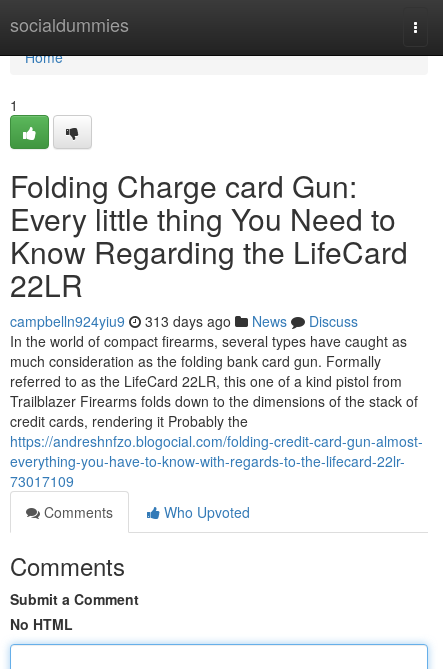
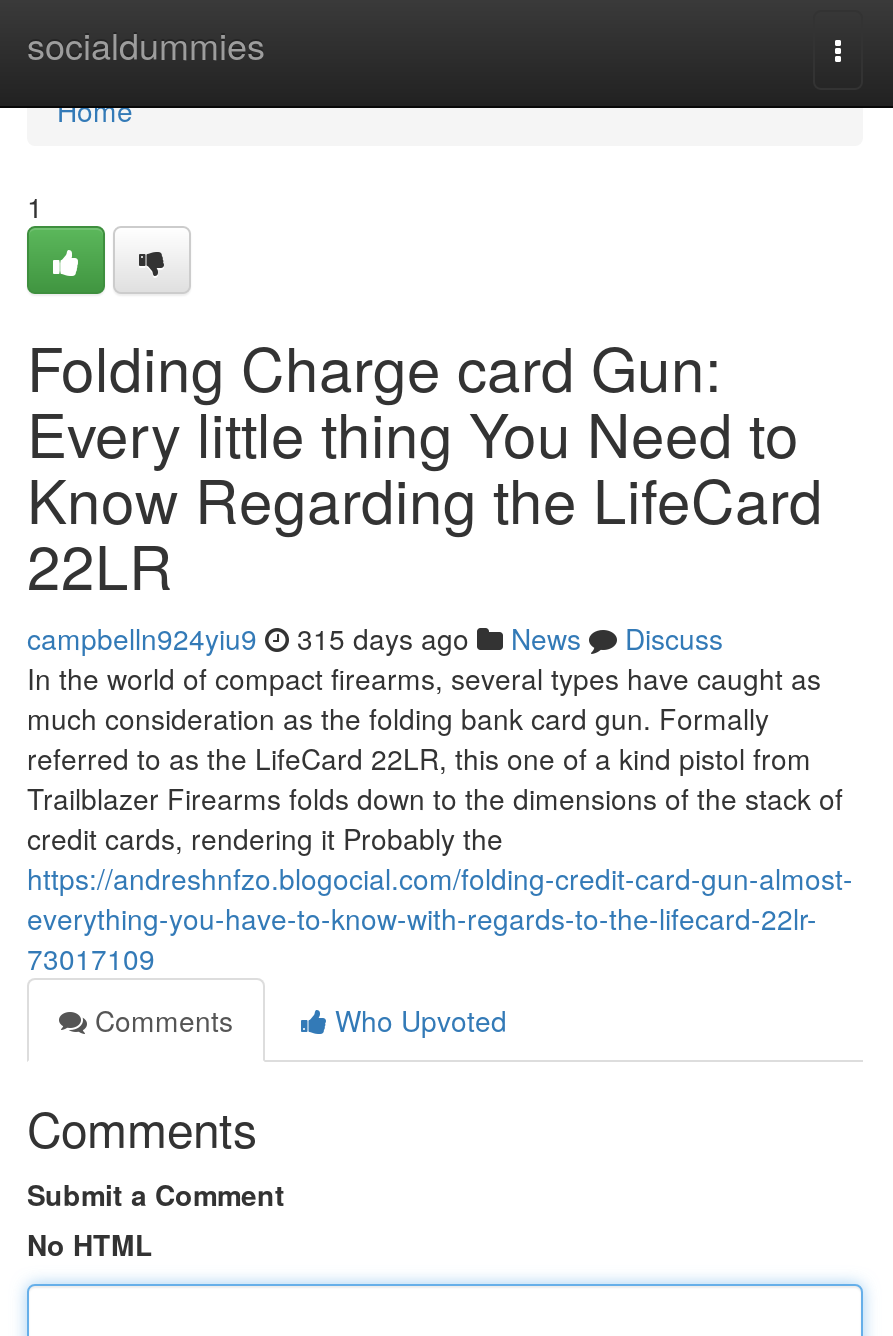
- campbelln924yiu9 313 days ago News Discuss
+ campbelln924yiu9 315 days ago News Discuss
